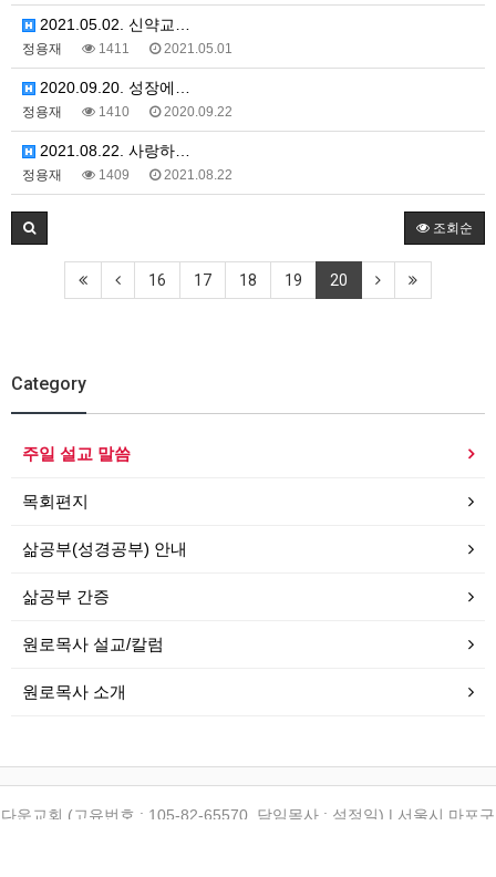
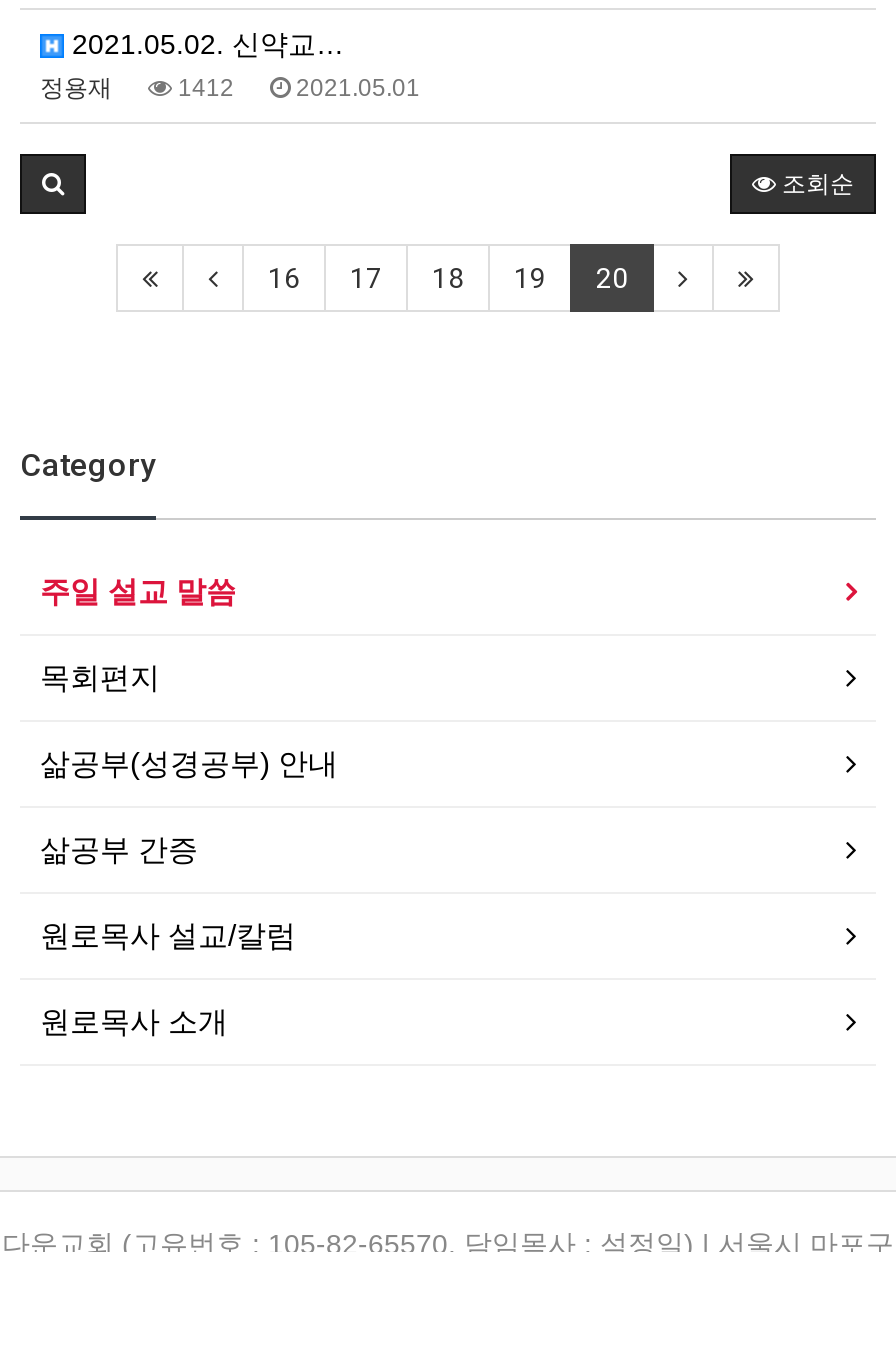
- 1411 2021.05.01
+ 1412 2021.05.01

- 2020.09.20. 성장에…
- 정용재
- 1410
- 2020.09.22
- 2021.08.22. 사랑하…
- 정용재
- 1409
- 2021.08.22
